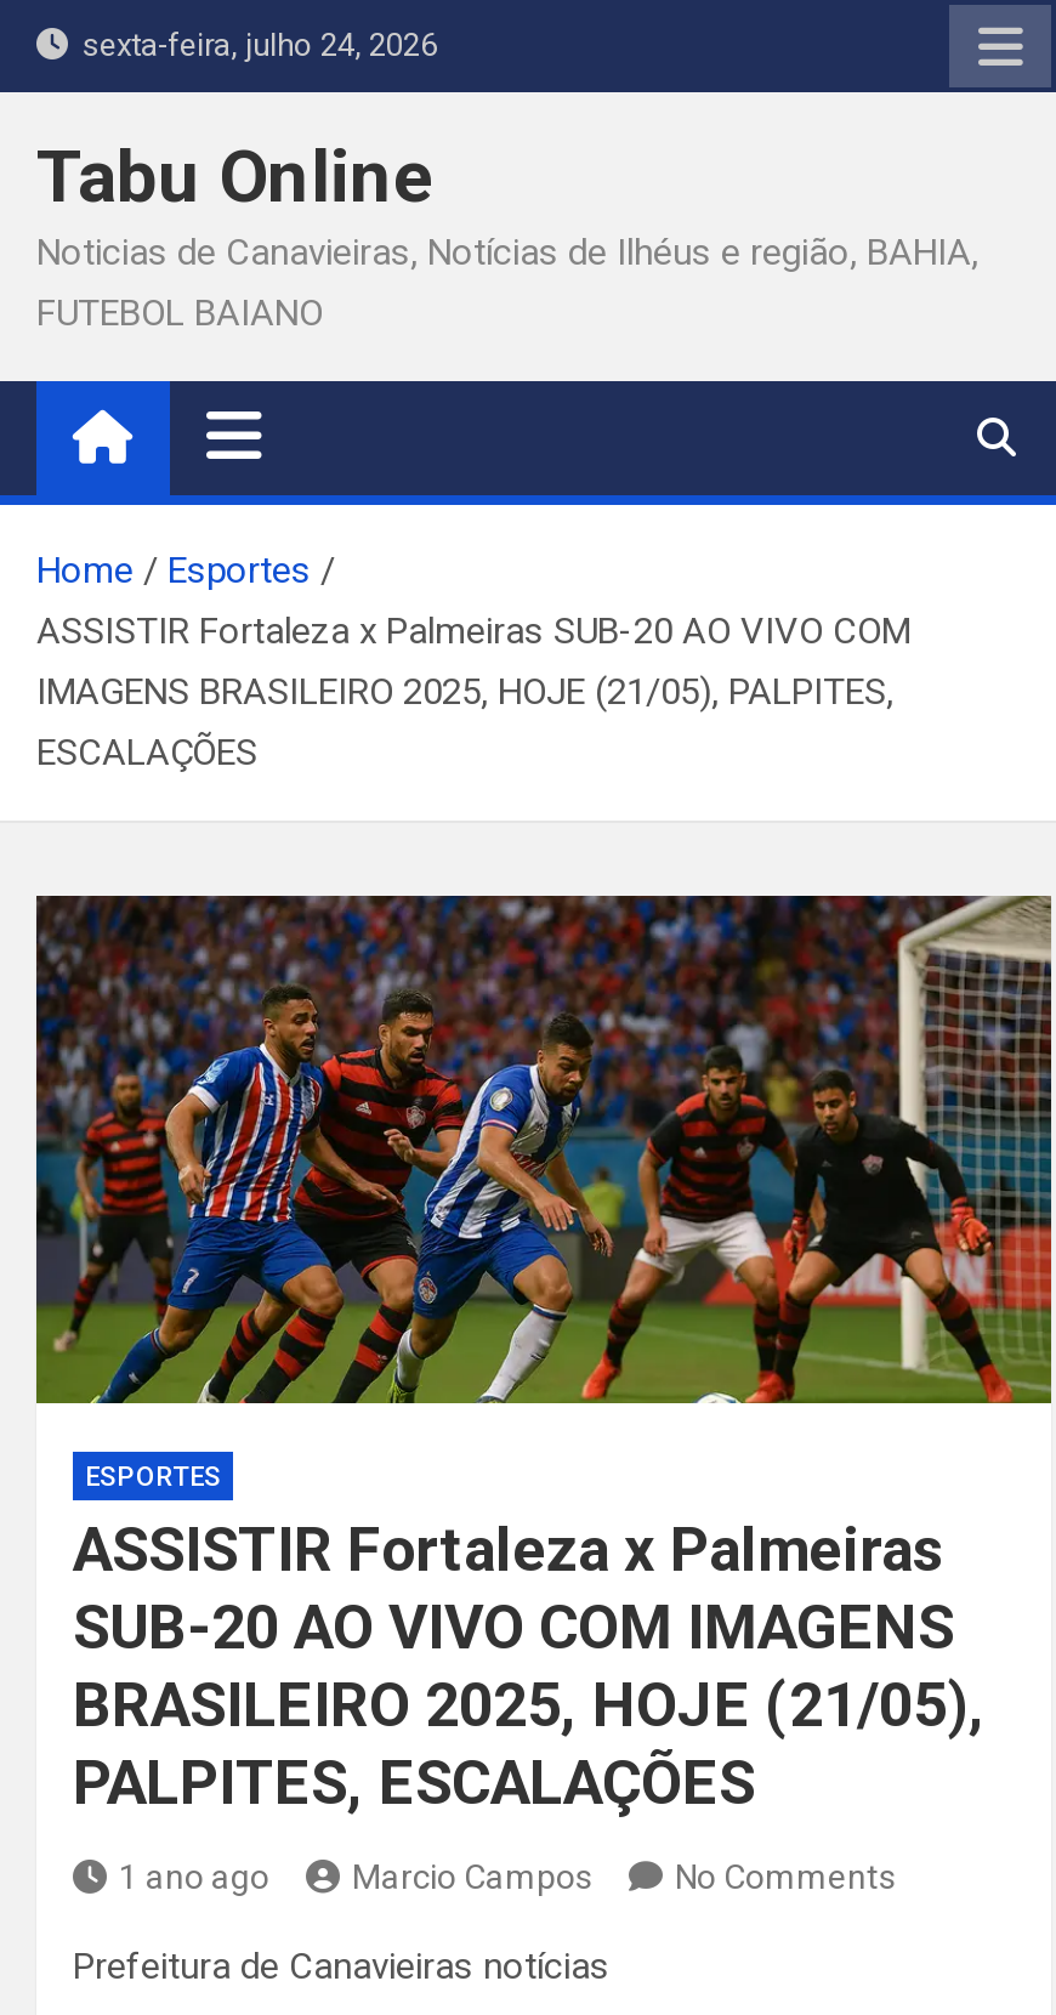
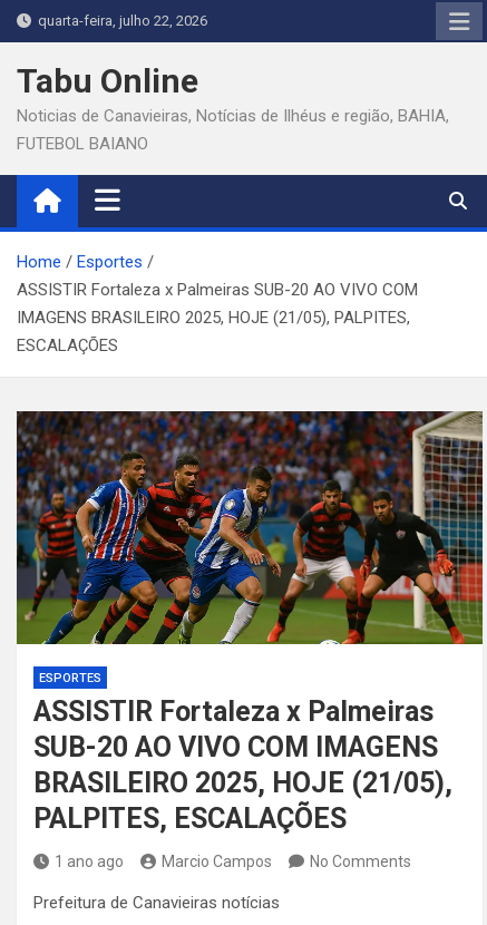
- sexta-feira, julho 24, 2026
+ quarta-feira, julho 22, 2026
